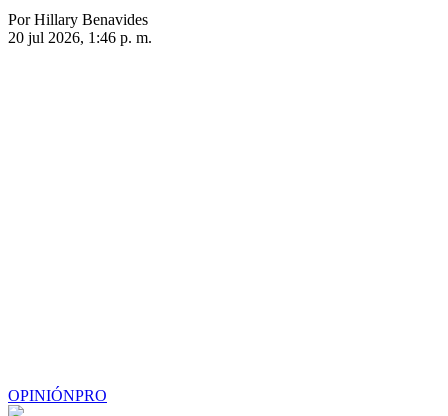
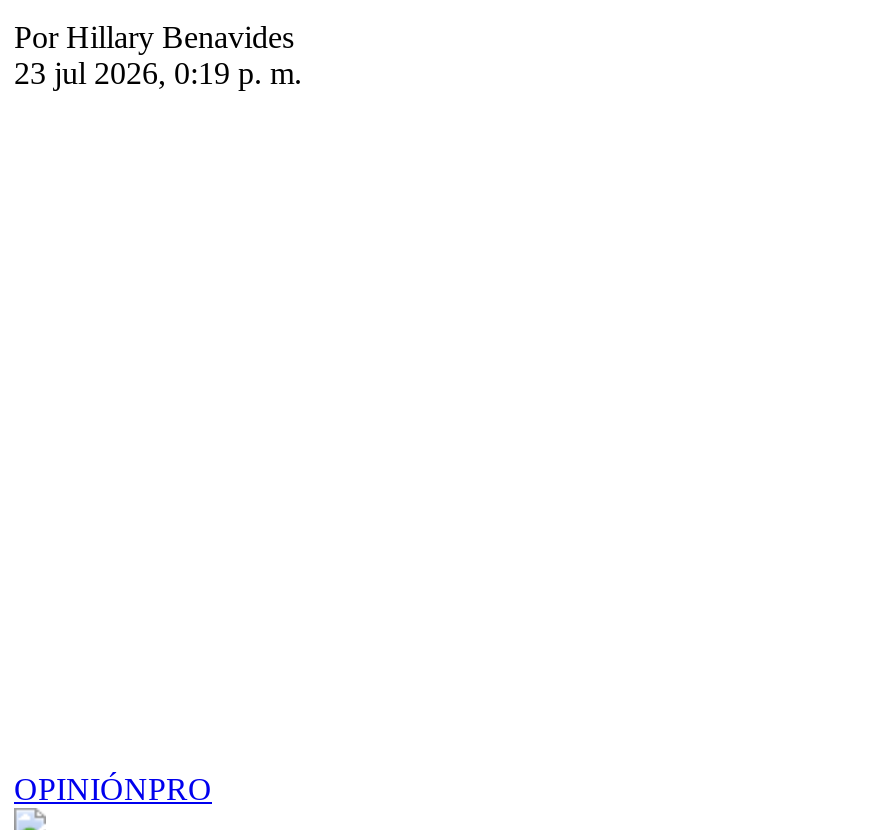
- 20 jul 2026, 1:46 p. m.
+ 23 jul 2026, 0:19 p. m.
